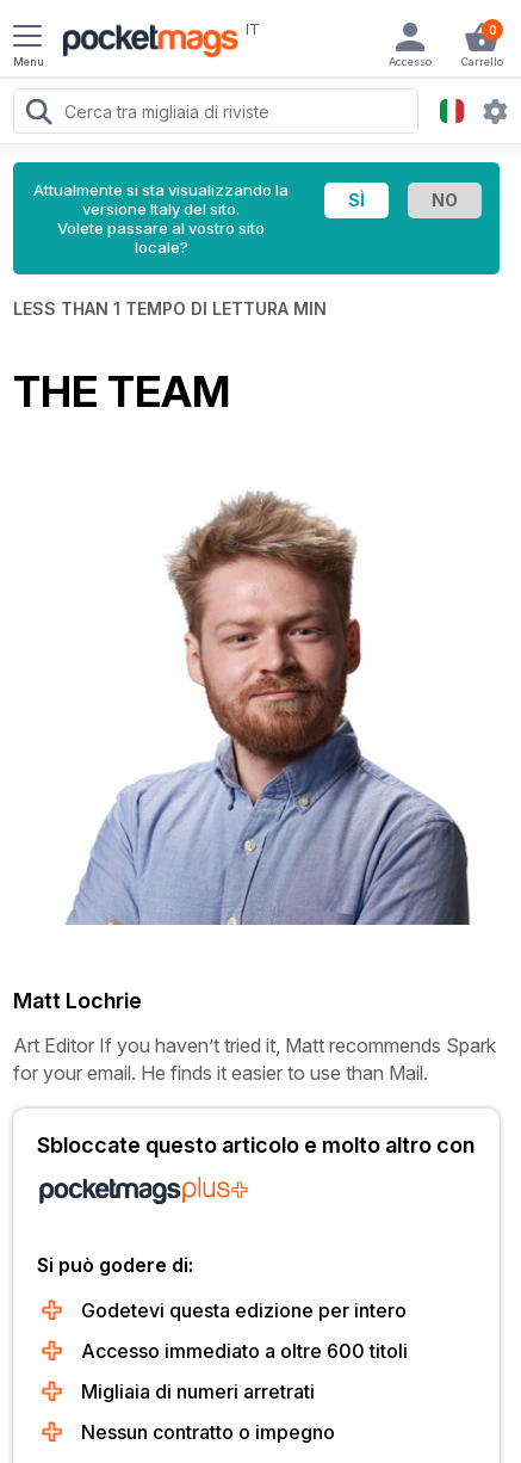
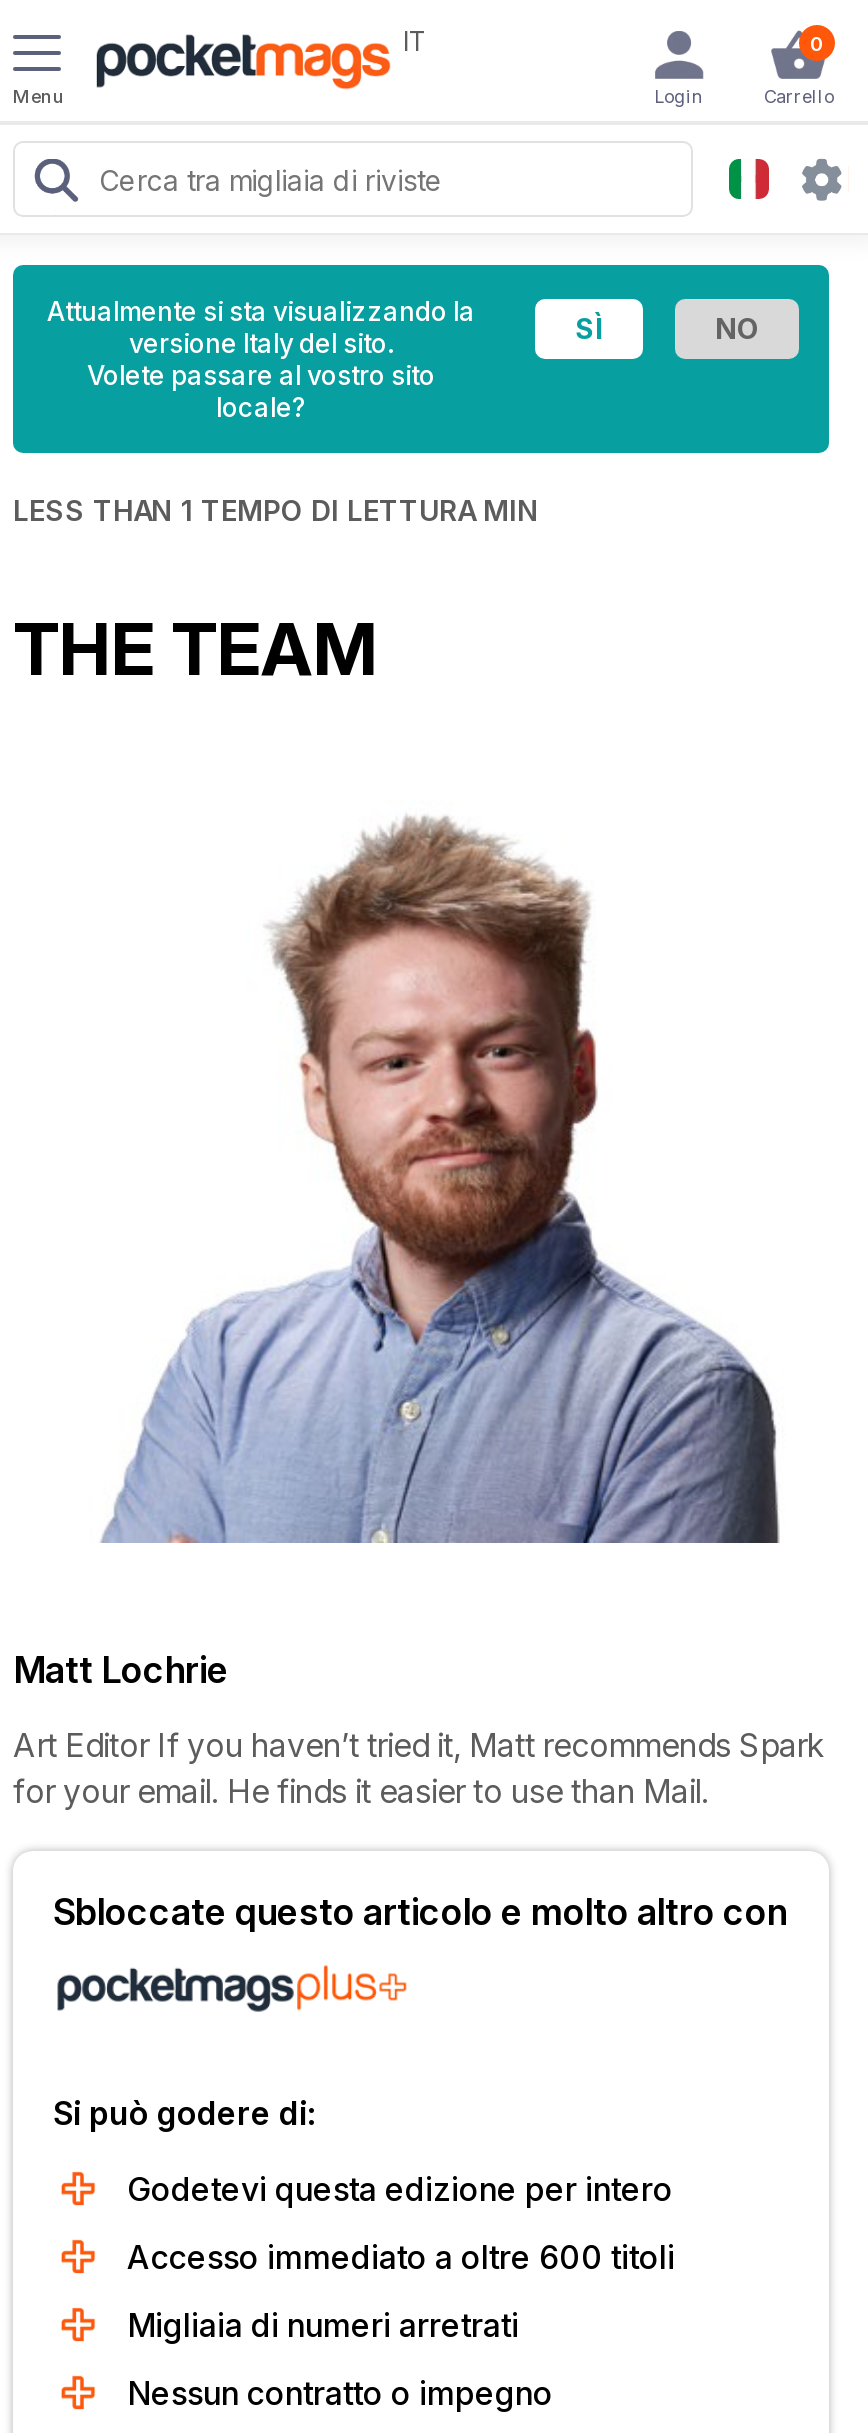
- Accesso
+ Login
